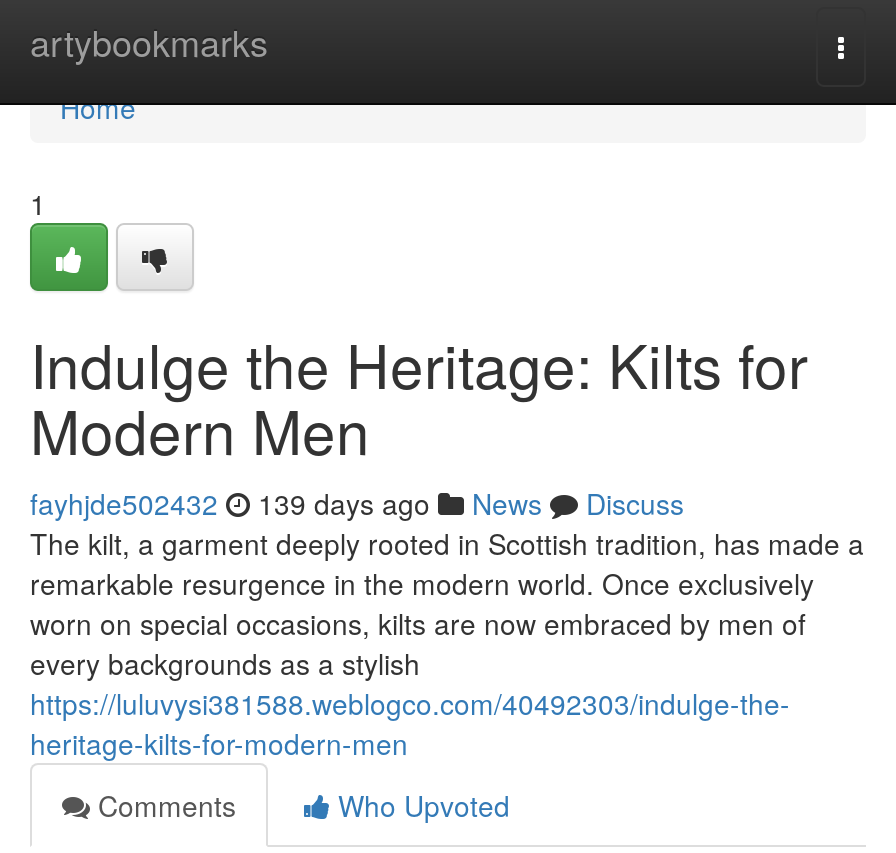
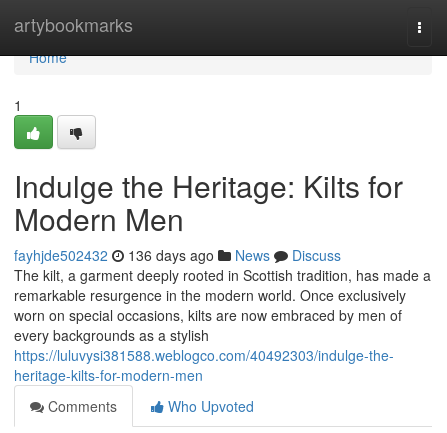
- fayhjde502432 139 days ago News Discuss
+ fayhjde502432 136 days ago News Discuss
